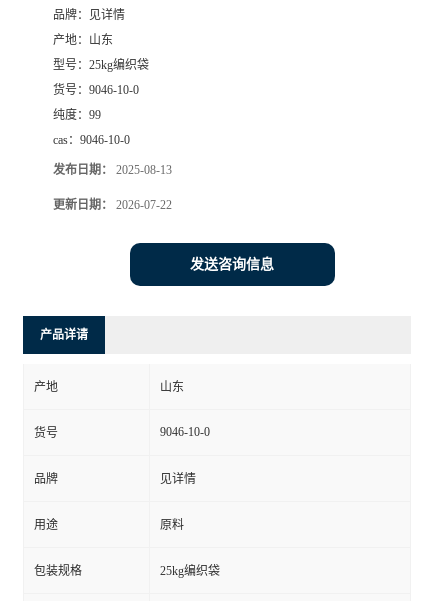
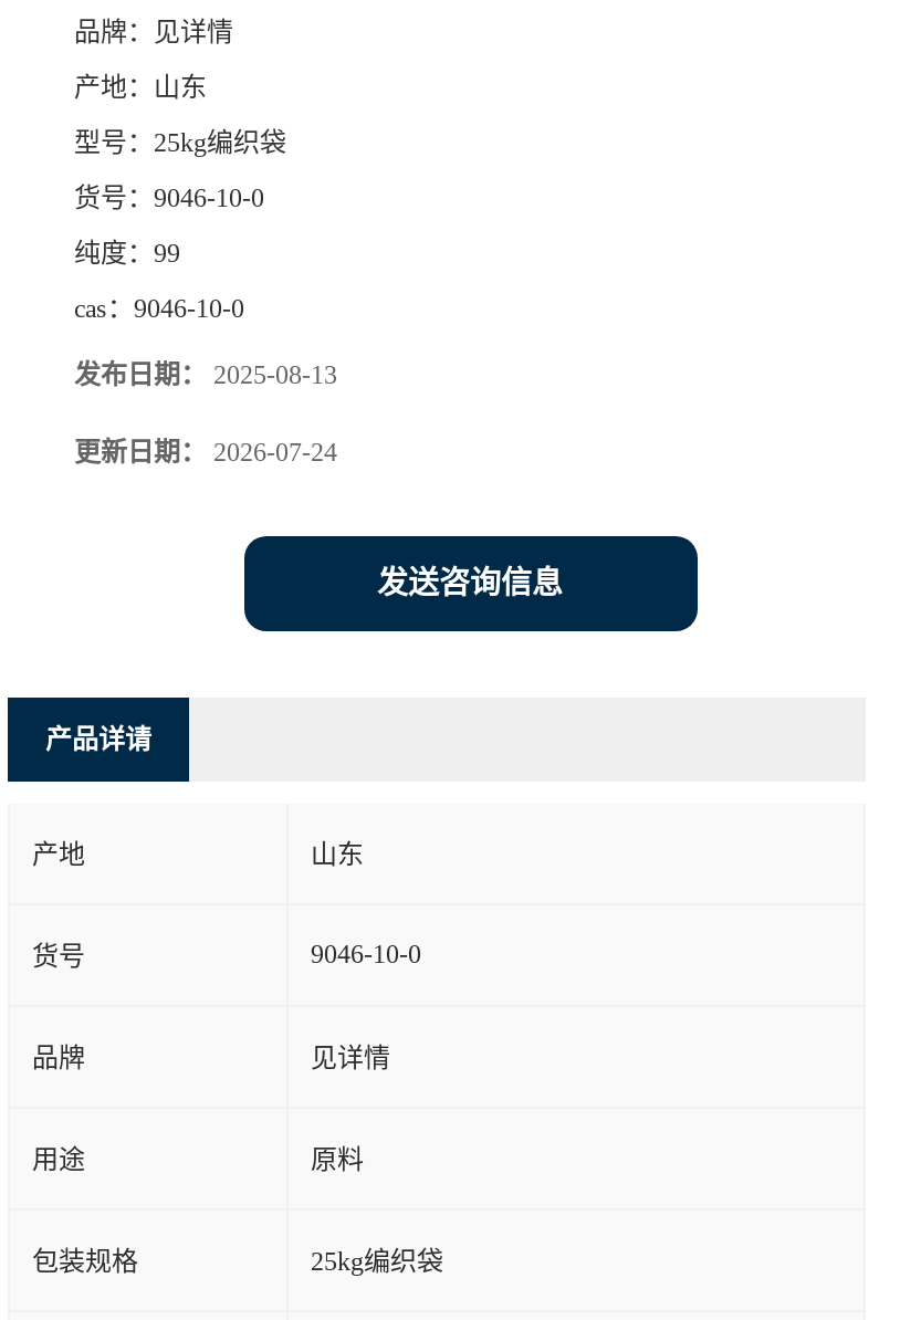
- 更新日期：2026-07-22
+ 更新日期：2026-07-24
